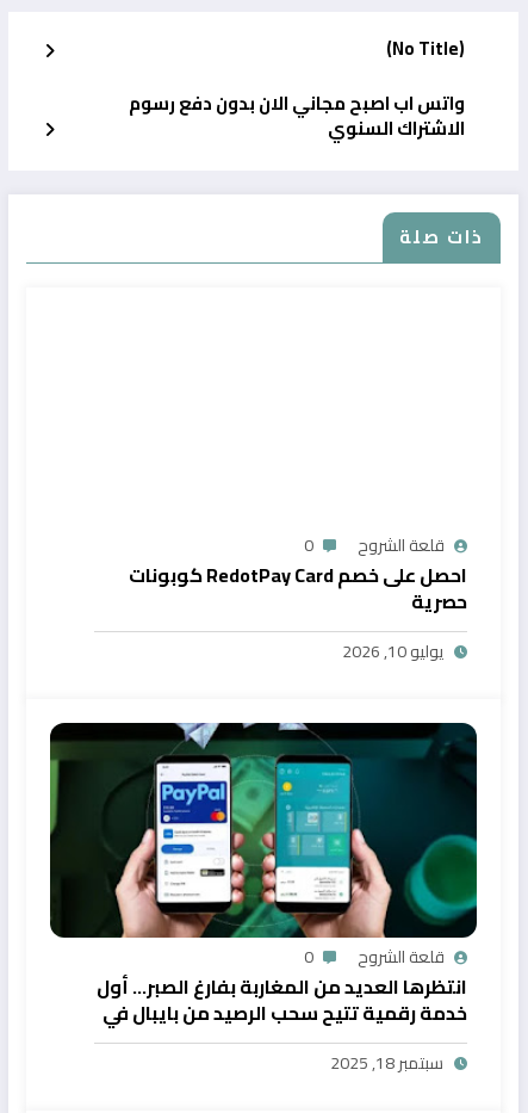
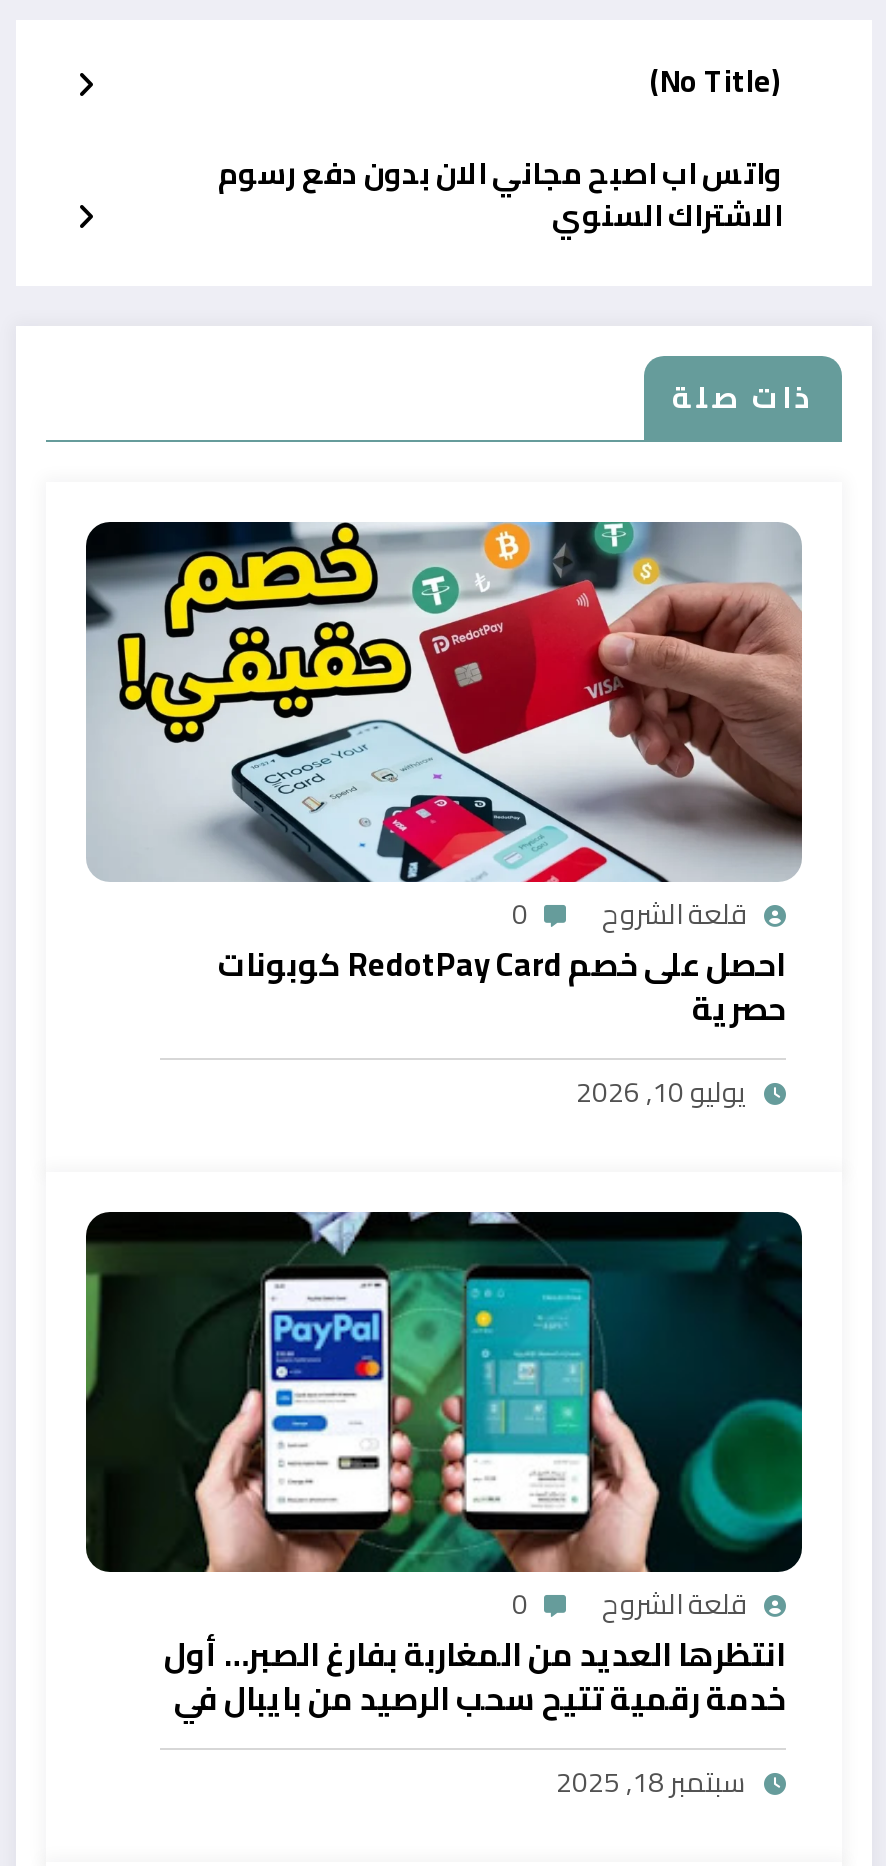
+ [image]
